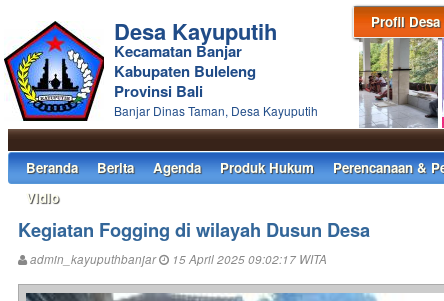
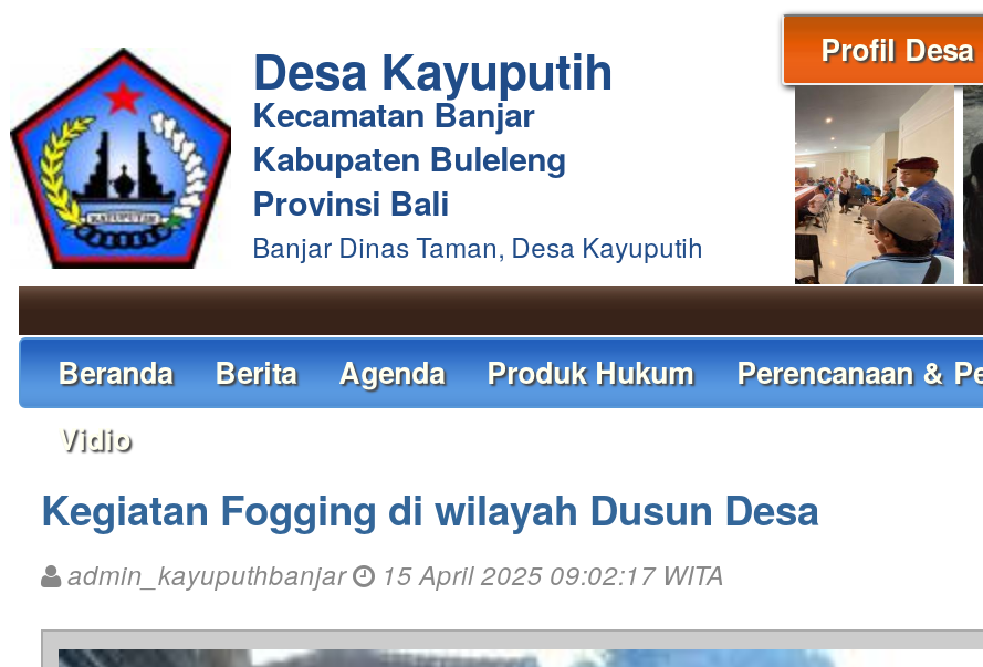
- [image]
+ [image]
